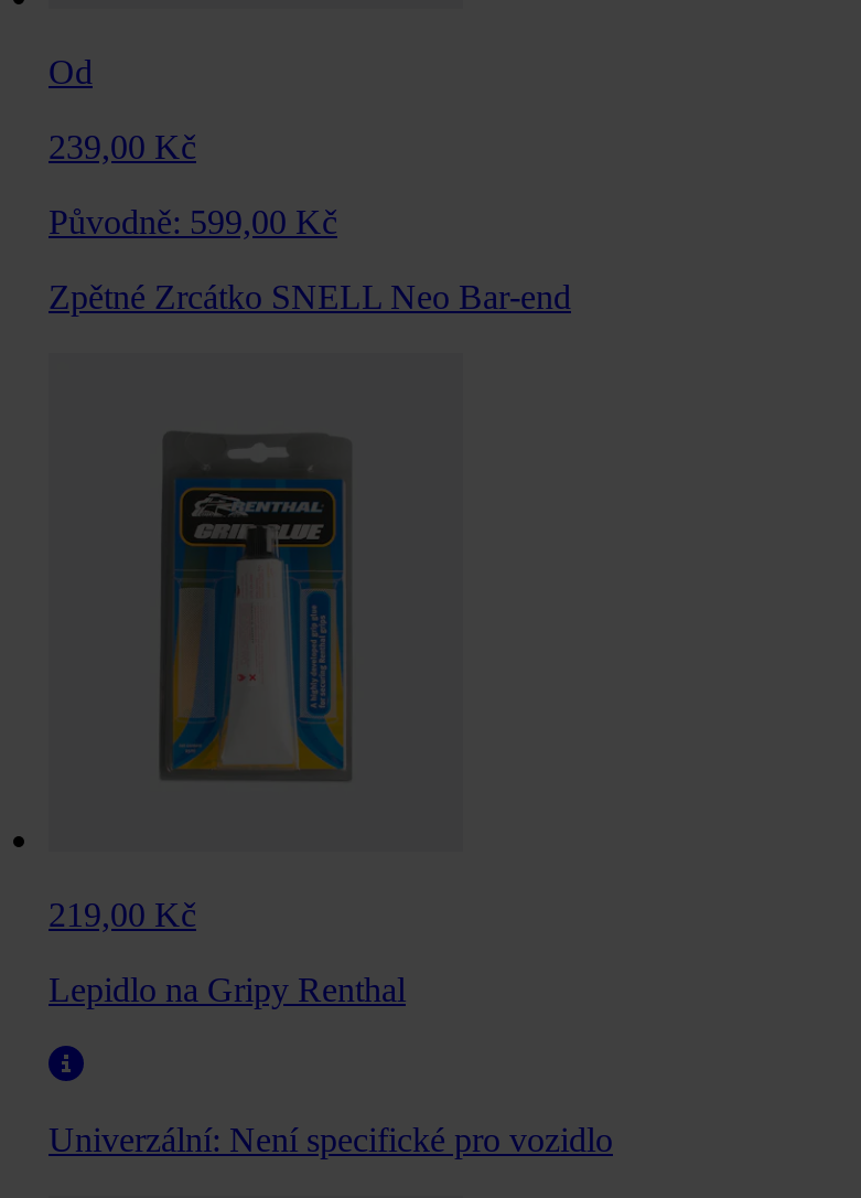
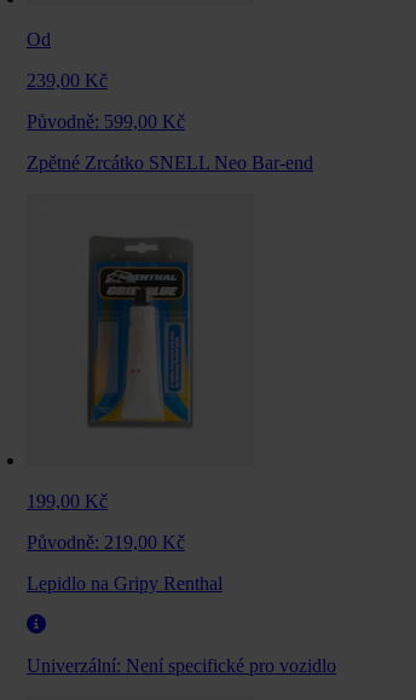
- 219,00 Kč
+ 199,00 Kč
+ Původně: 219,00 Kč
